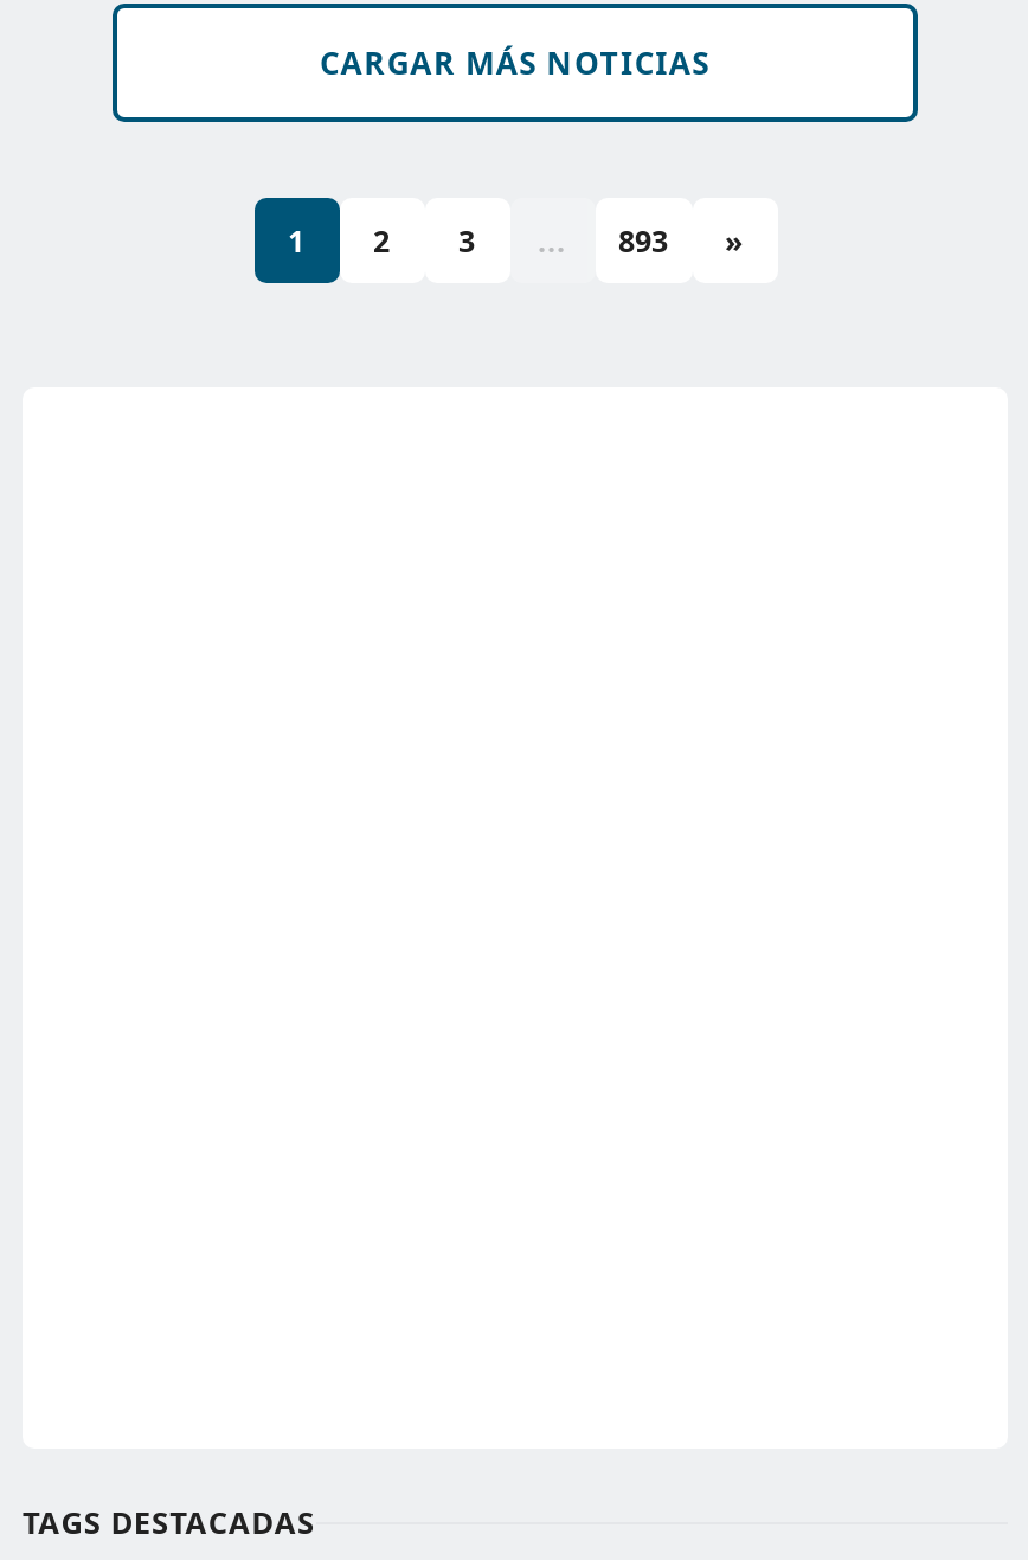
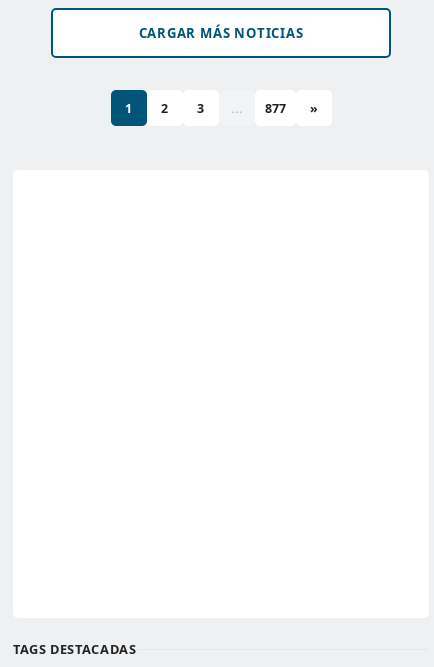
- 893
+ 877
